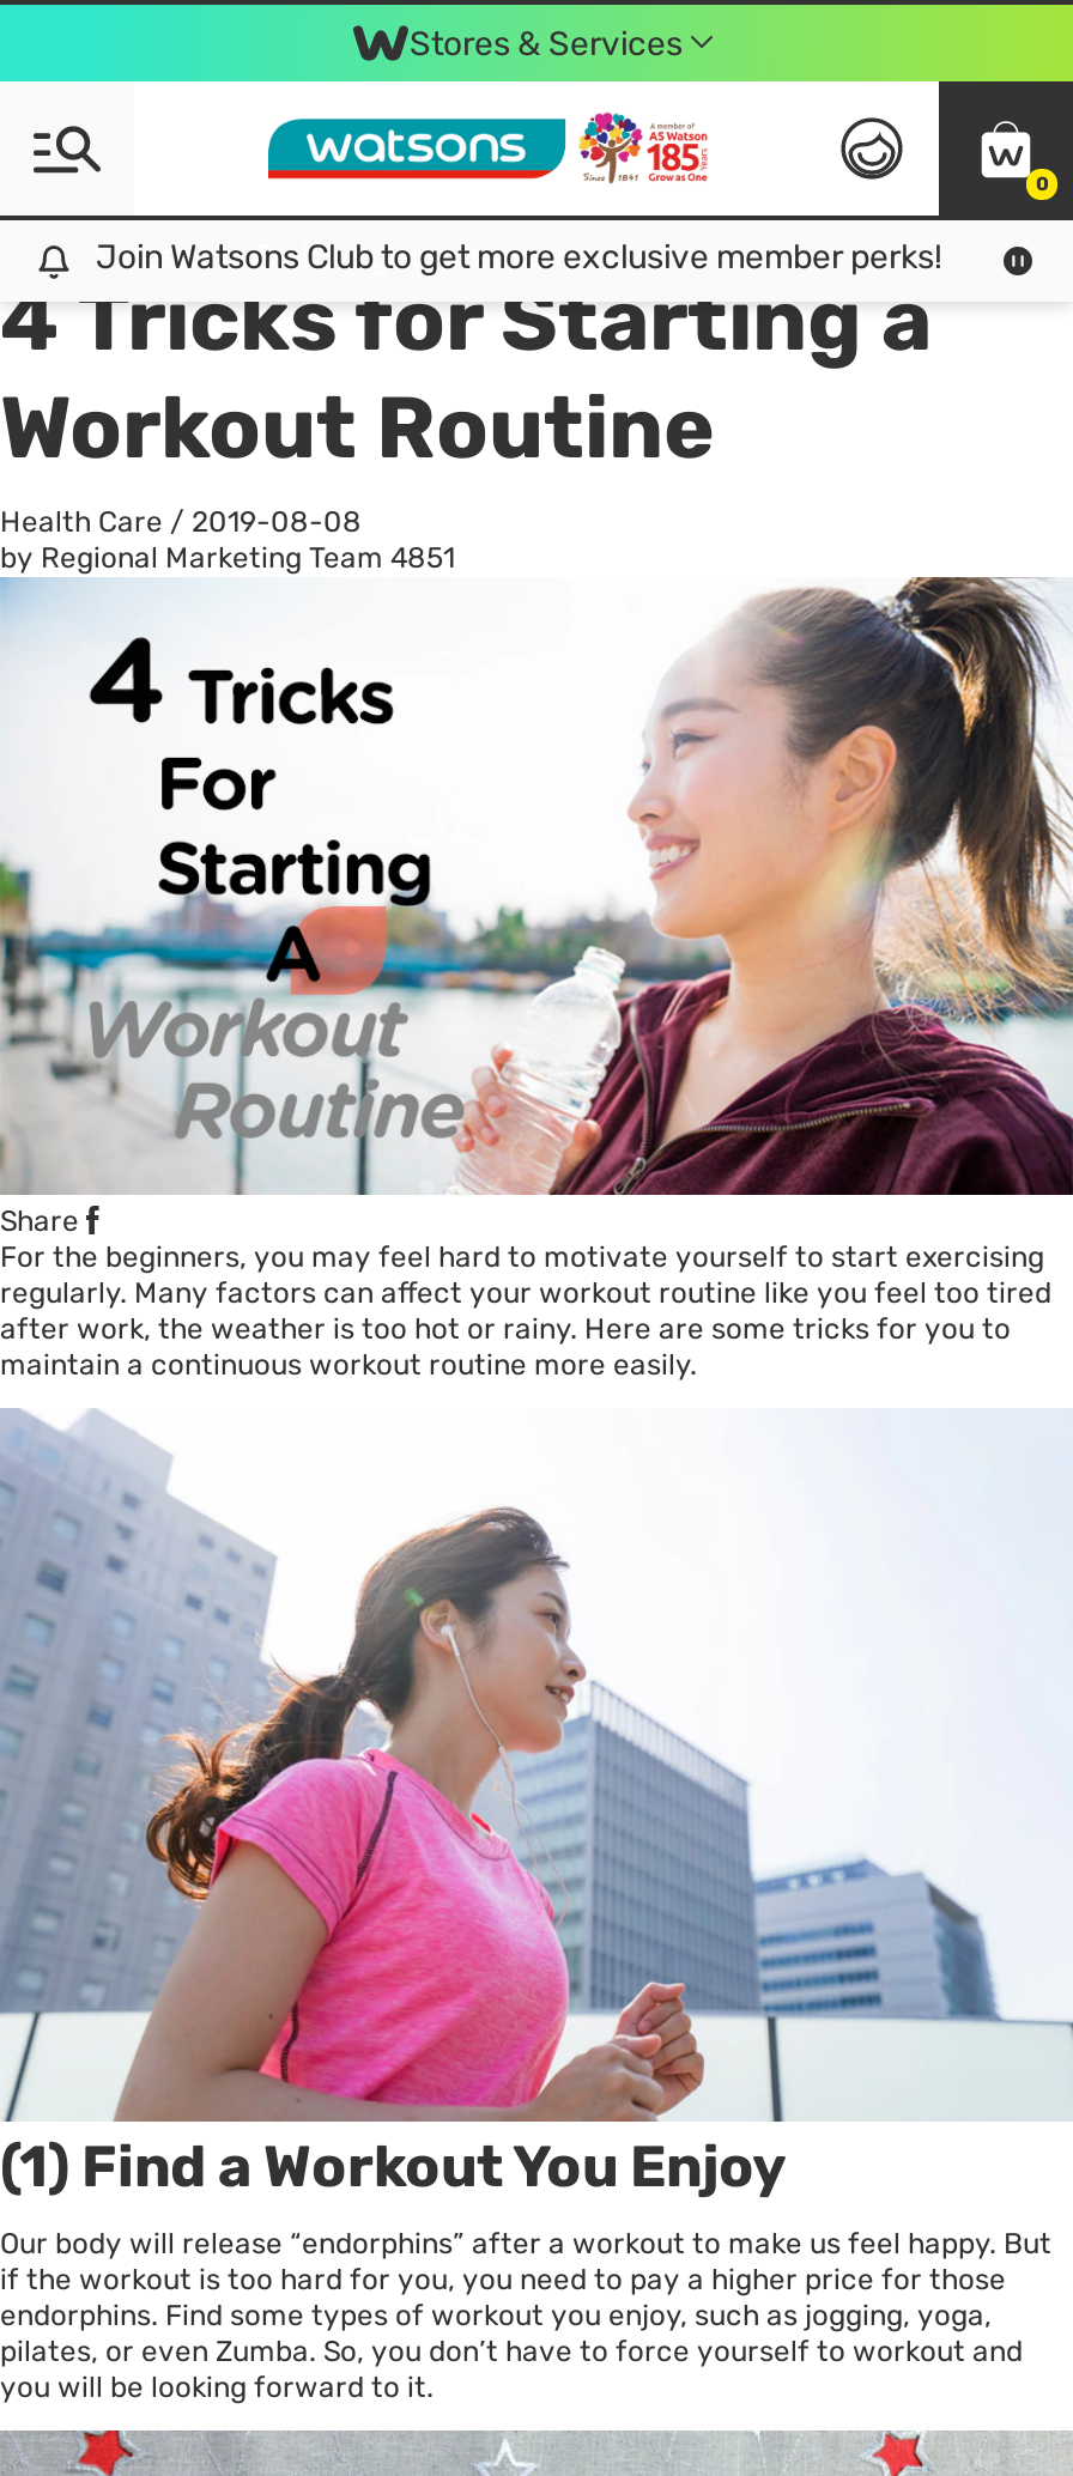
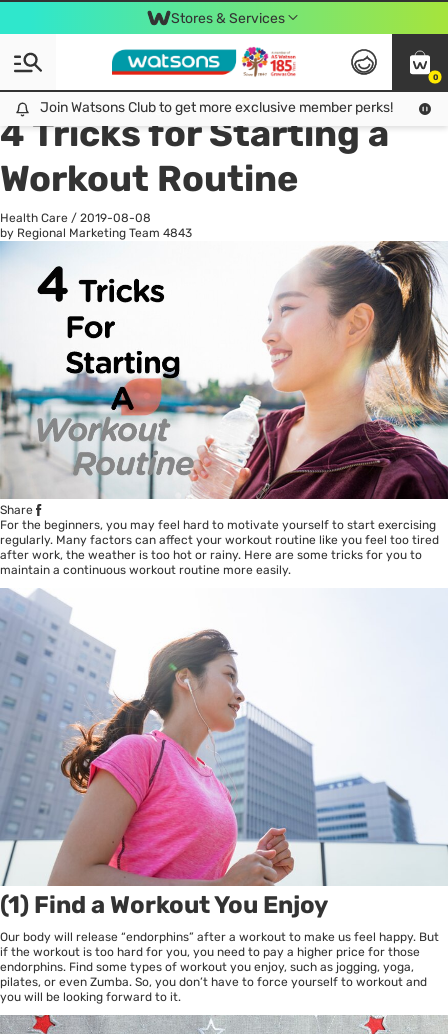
- by Regional Marketing Team 4851
+ by Regional Marketing Team 4843
